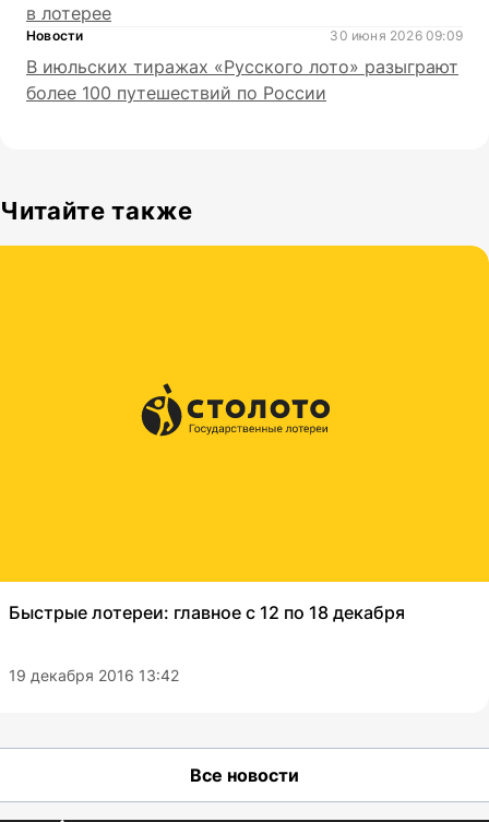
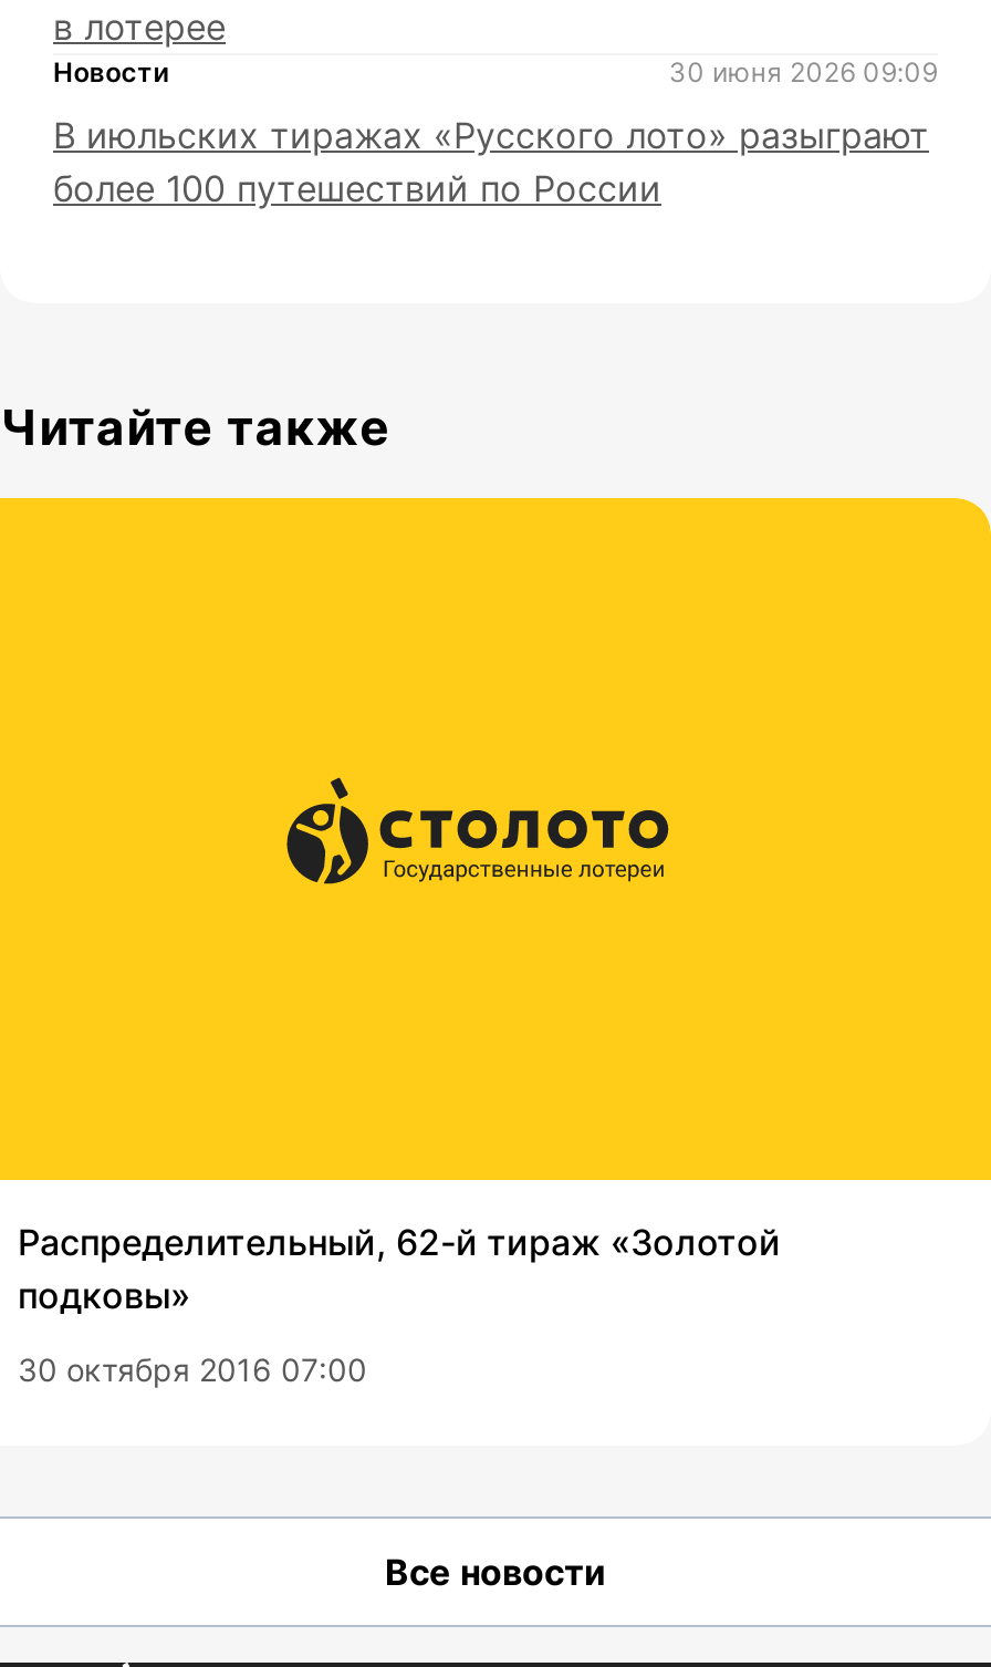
- Быстрые лотереи: главное с 12 по 18 декабря
+ Распределительный, 62-й тираж «Золотой
+ подковы»

- 19 декабря 2016 13:42
+ 30 октября 2016 07:00
